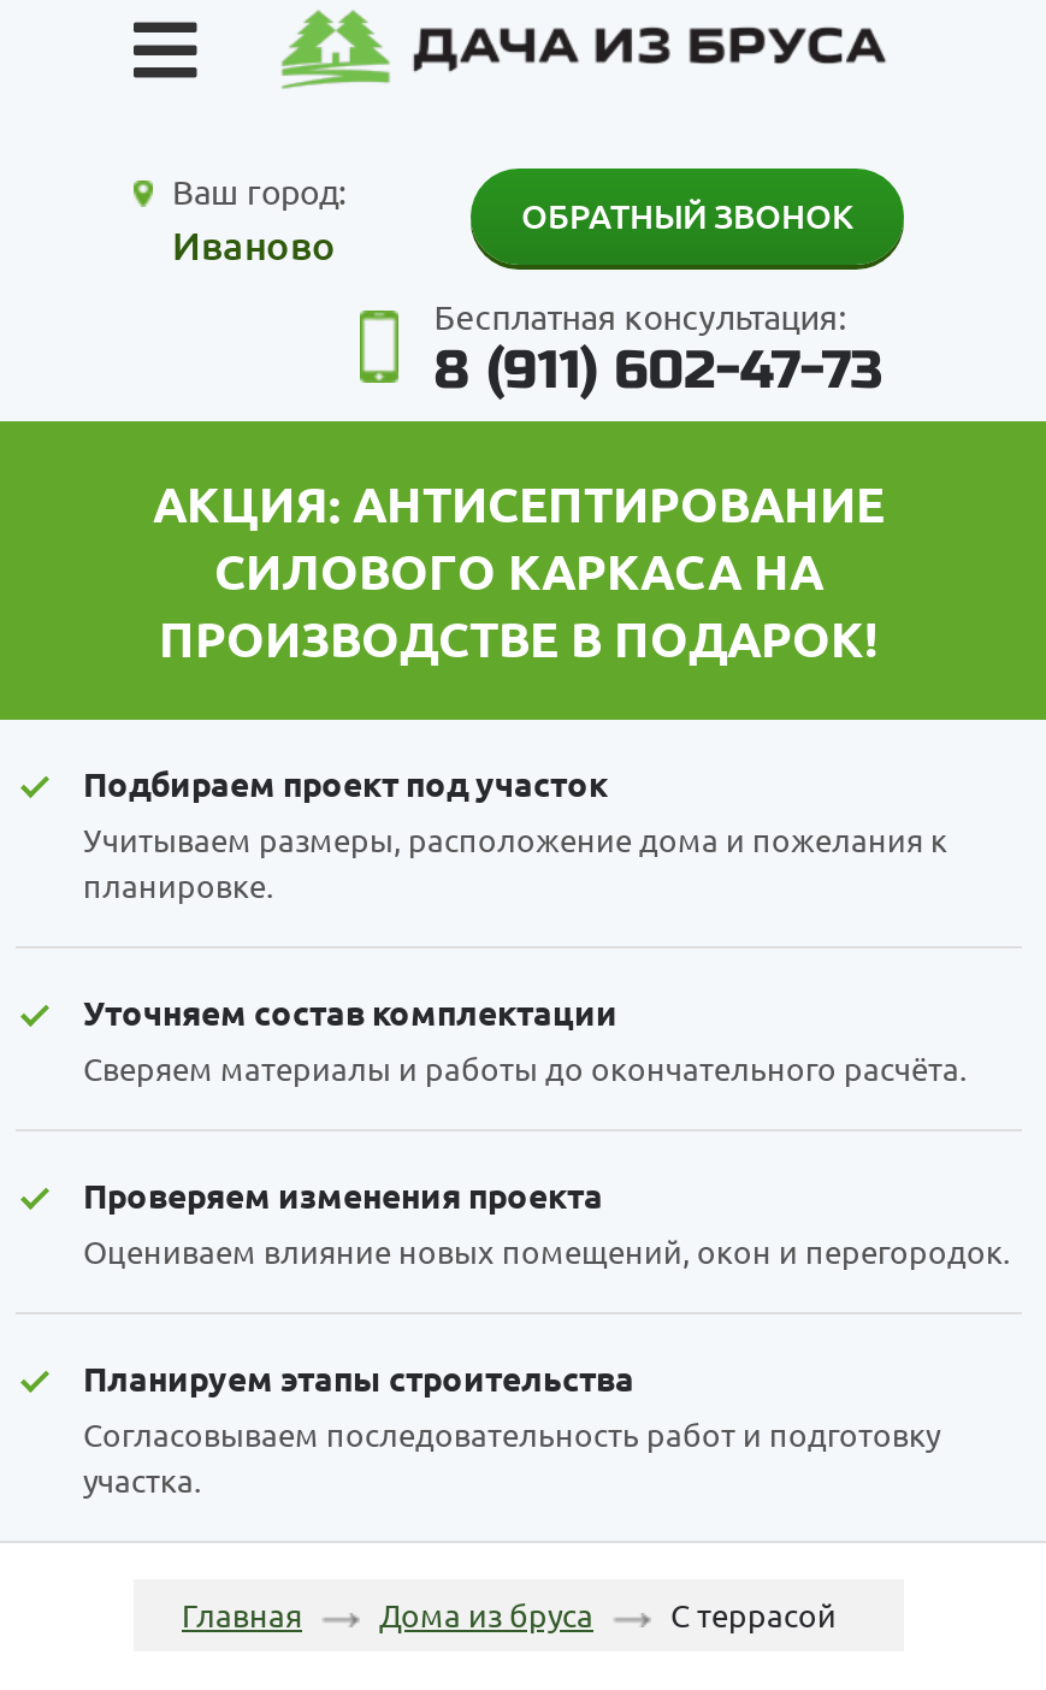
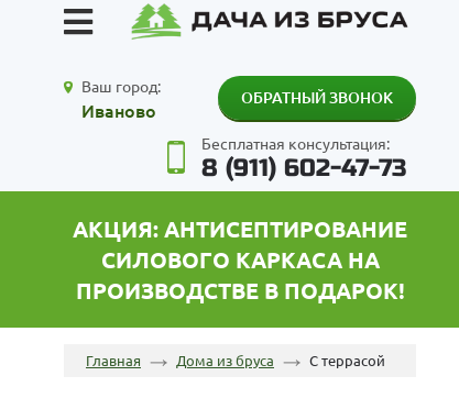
- Подбираем проект под участок
- Учитываем размеры, расположение дома и пожелания к
- планировке.
- Уточняем состав комплектации
- Сверяем материалы и работы до окончательного расчёта.
- Проверяем изменения проекта
- Оцениваем влияние новых помещений, окон и перегородок.
- Планируем этапы строительства
- Согласовываем последовательность работ и подготовку
- участка.
